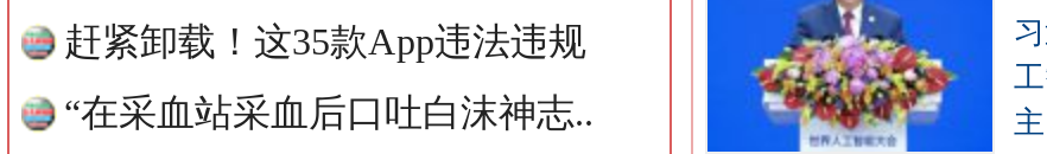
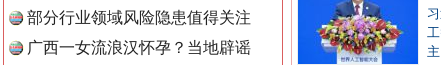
- 赶紧卸载！这35款App违法违规
+ 部分行业领域风险隐患值得关注

- “在采血站采血后口吐白沫神志..
+ 广西一女流浪汉怀孕？当地辟谣
